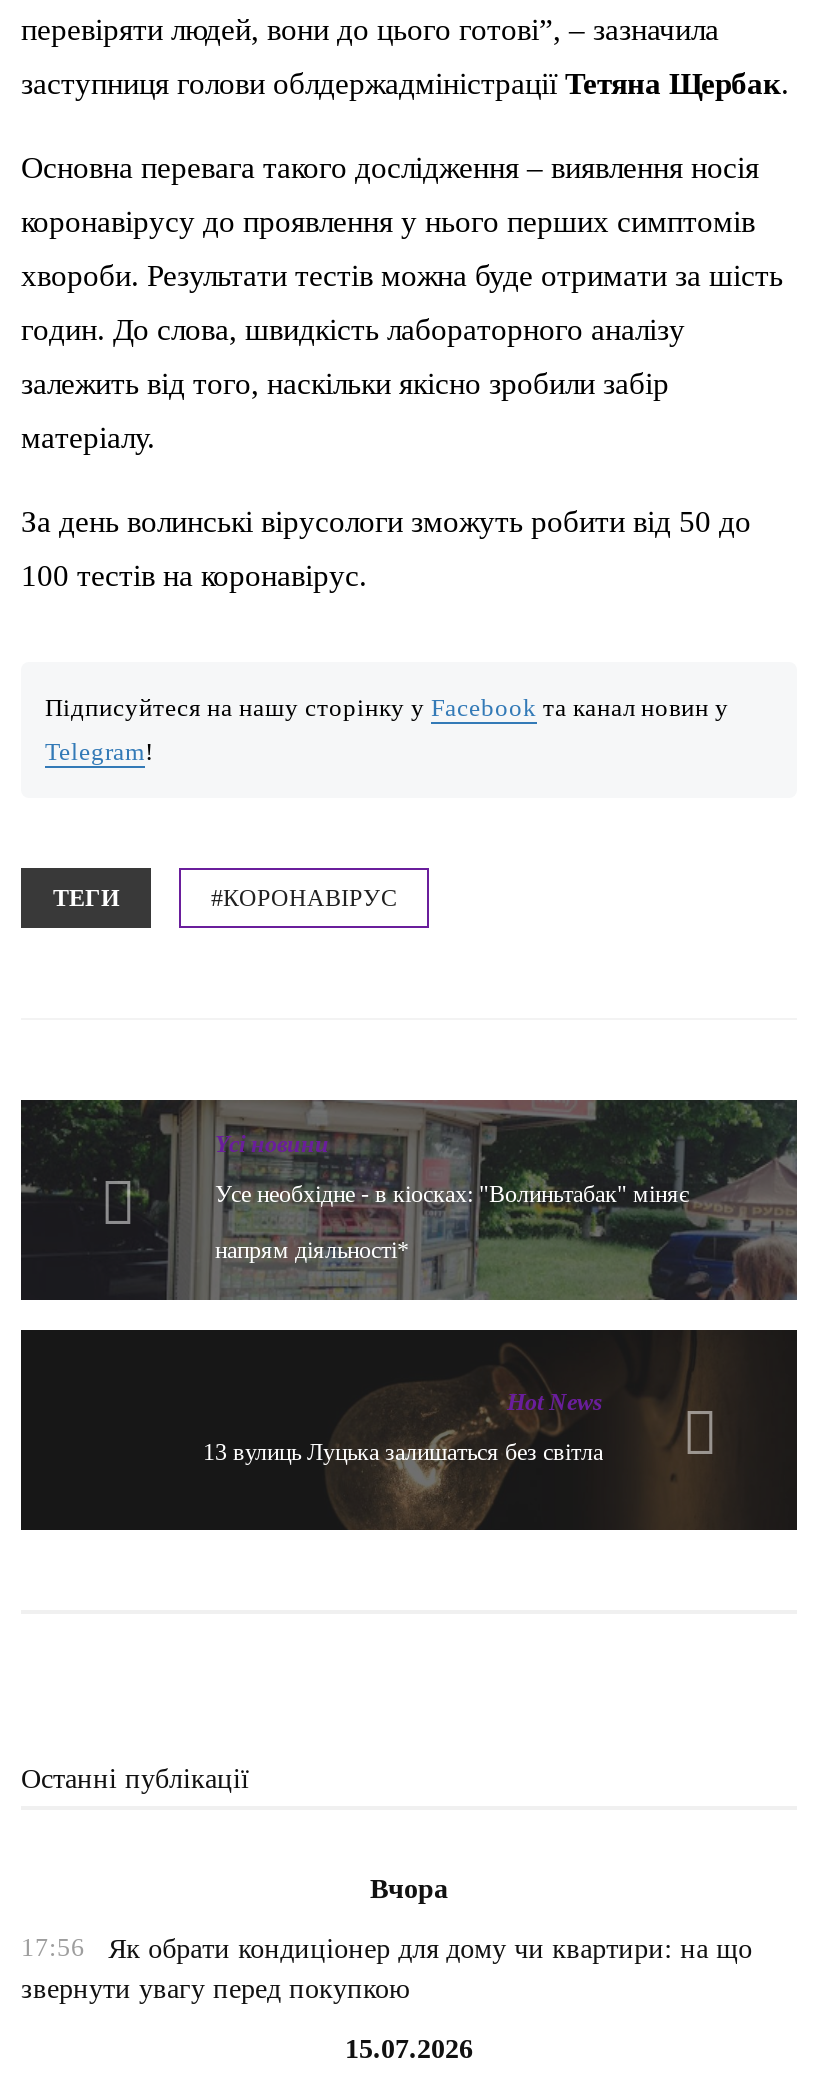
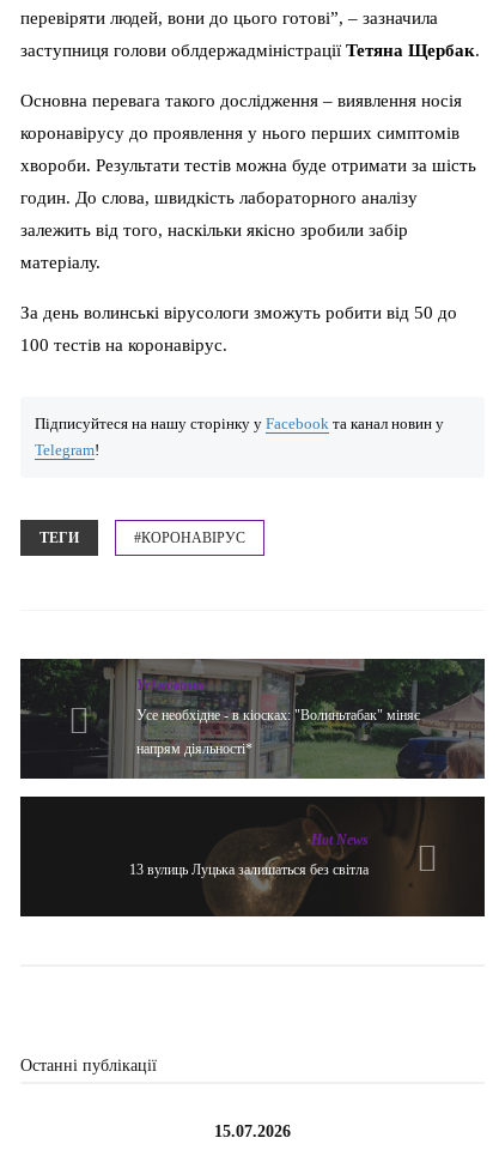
- Вчора
- 17:56
- Як обрати кондиціонер для дому чи квартири: на що
- звернути увагу перед покупкою
